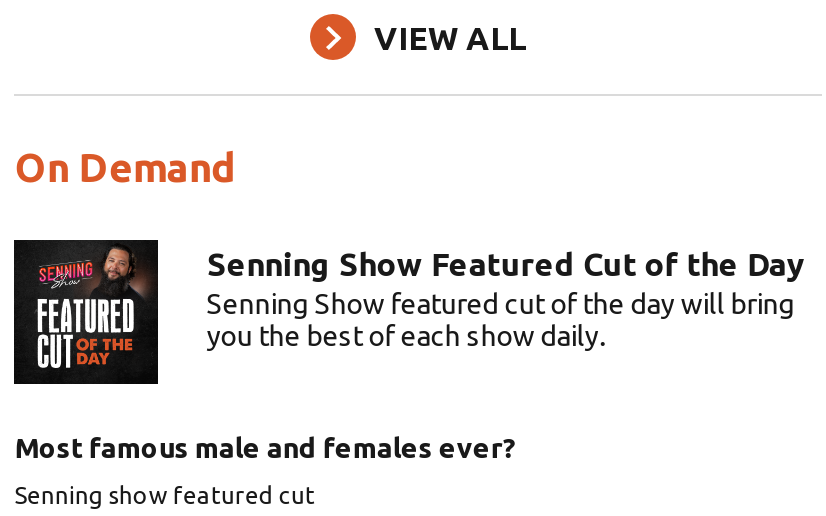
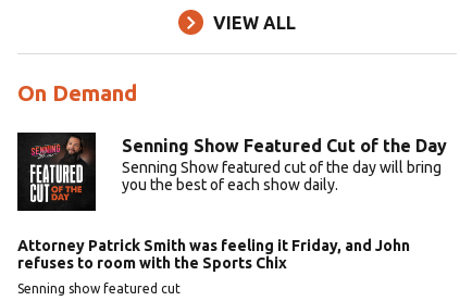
- Most famous male and females ever?
+ Attorney Patrick Smith was feeling it Friday, and John
+ refuses to room with the Sports Chix
